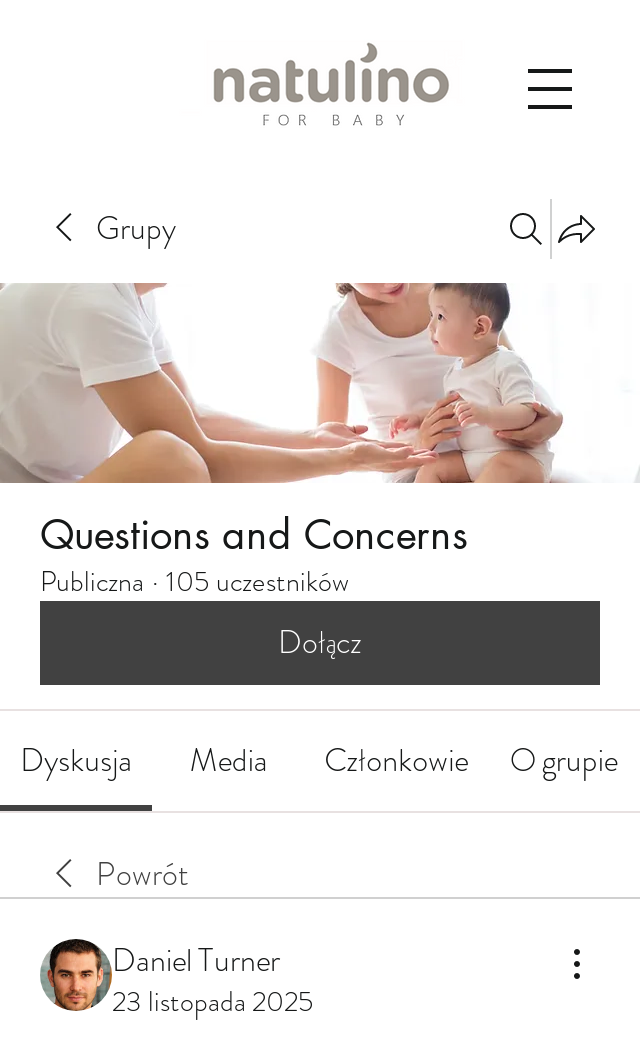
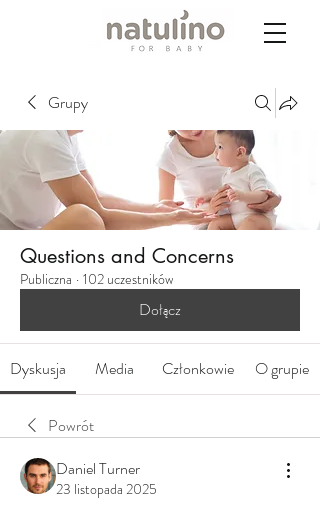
- Publiczna · 105 uczestników
+ Publiczna · 102 uczestników
